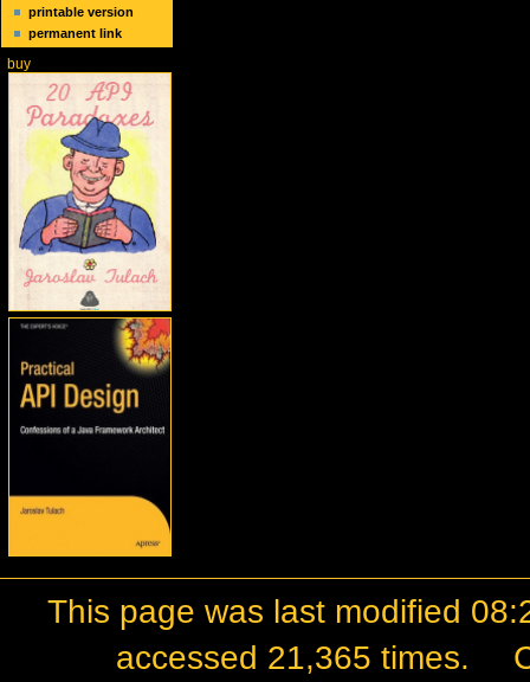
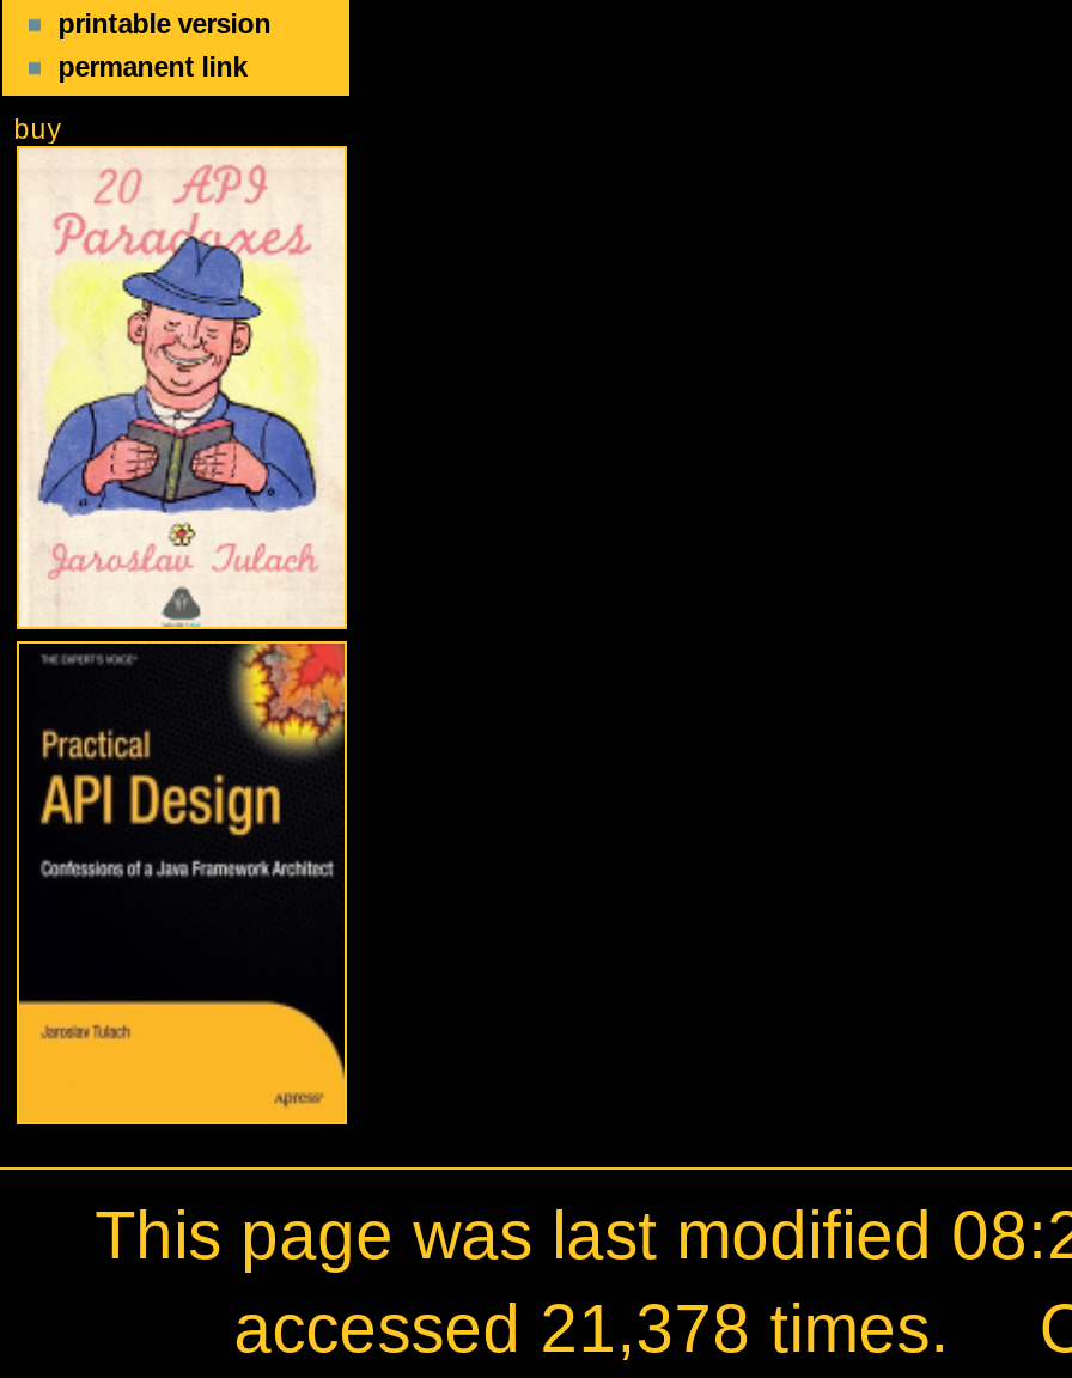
- accessed 21,365 times.
+ accessed 21,378 times.
